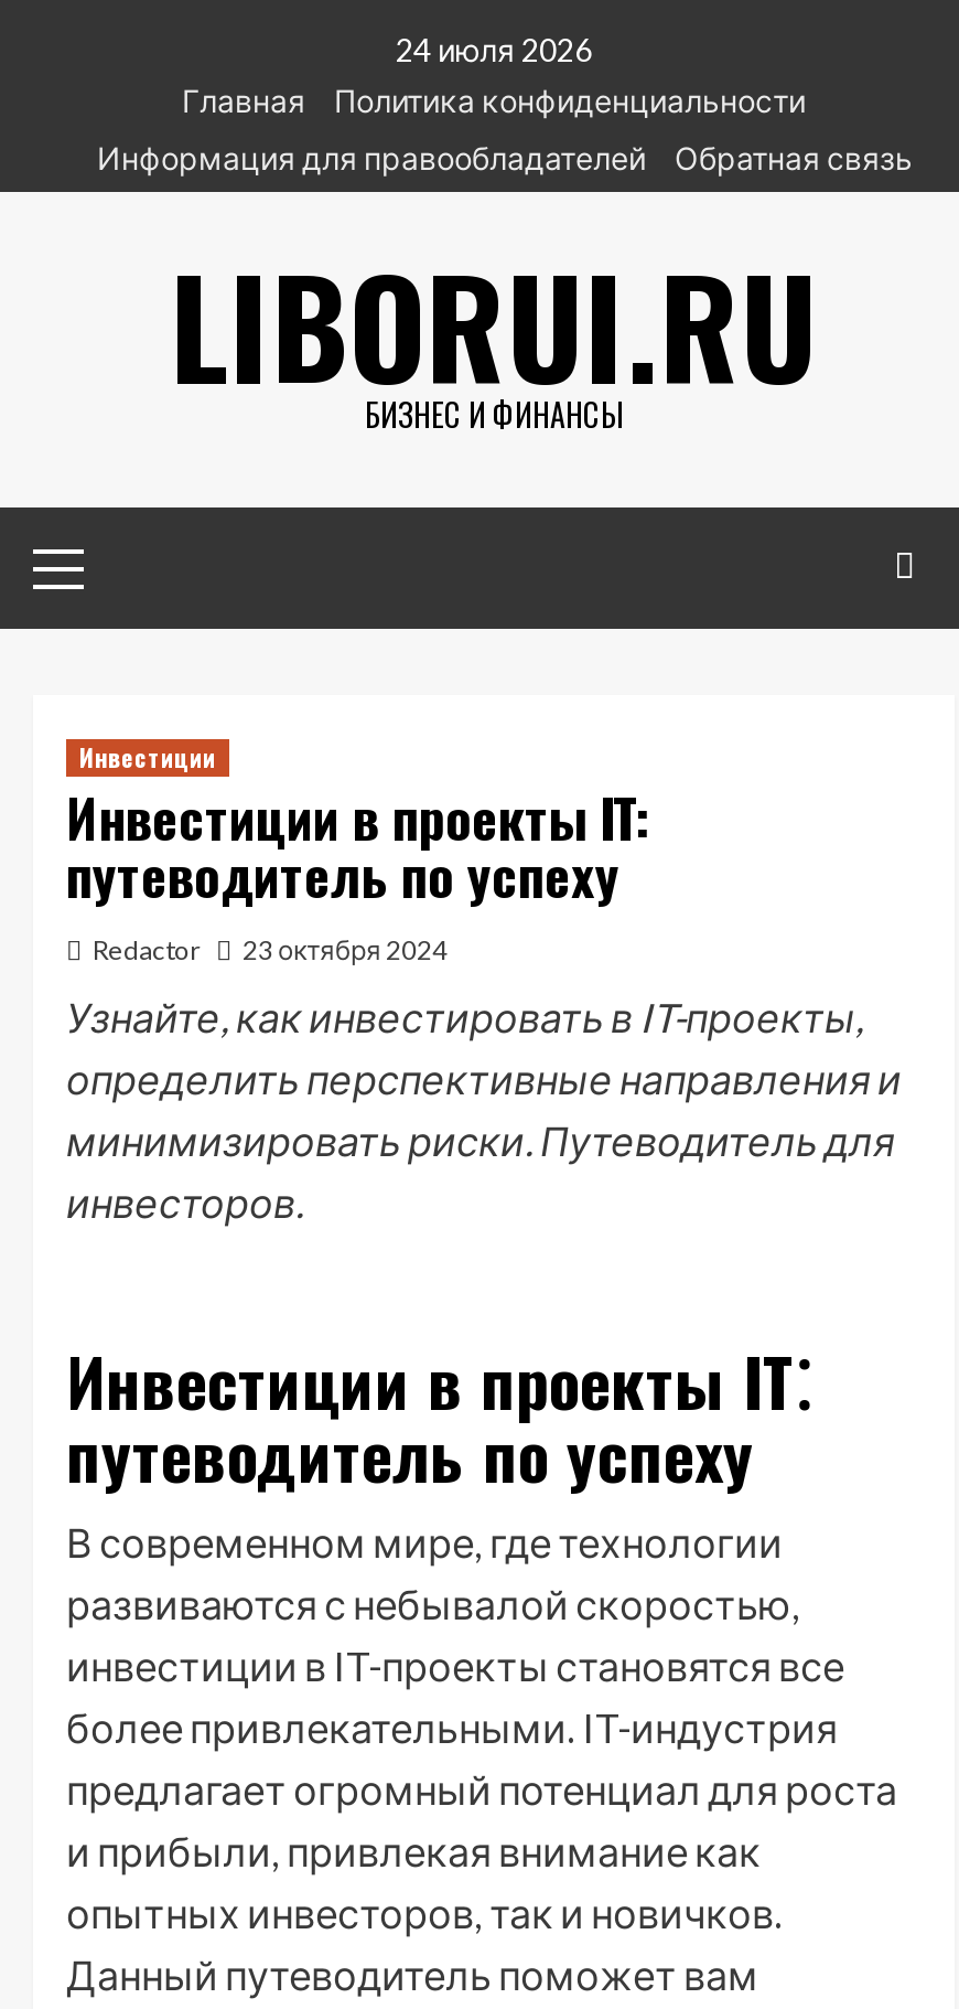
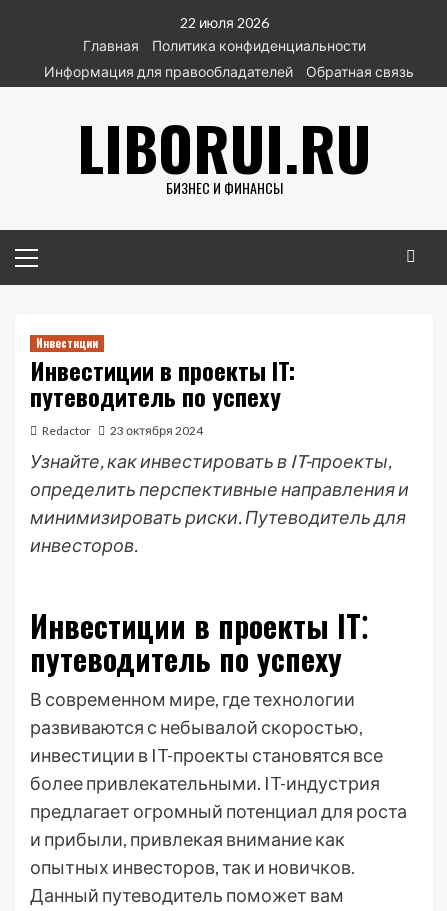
- 24 июля 2026
+ 22 июля 2026
